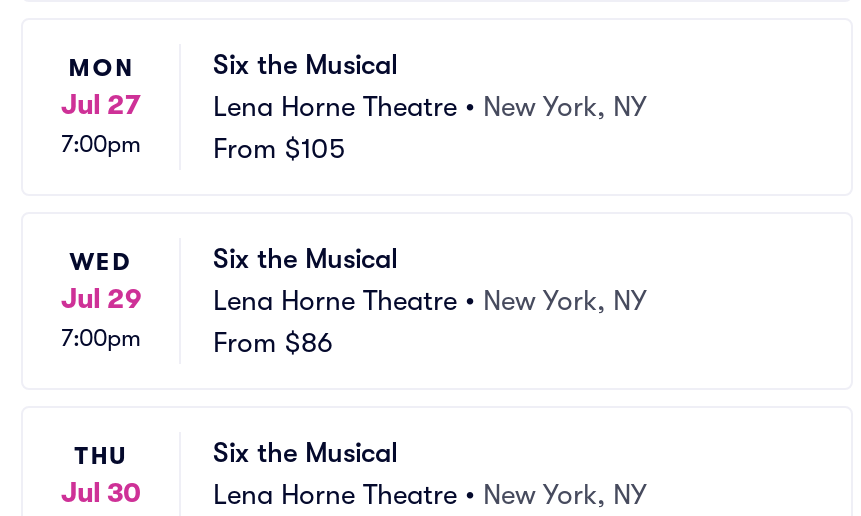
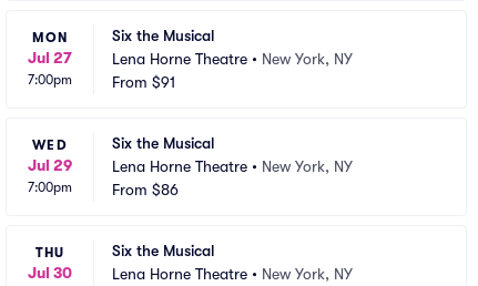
- From $105
+ From $91
